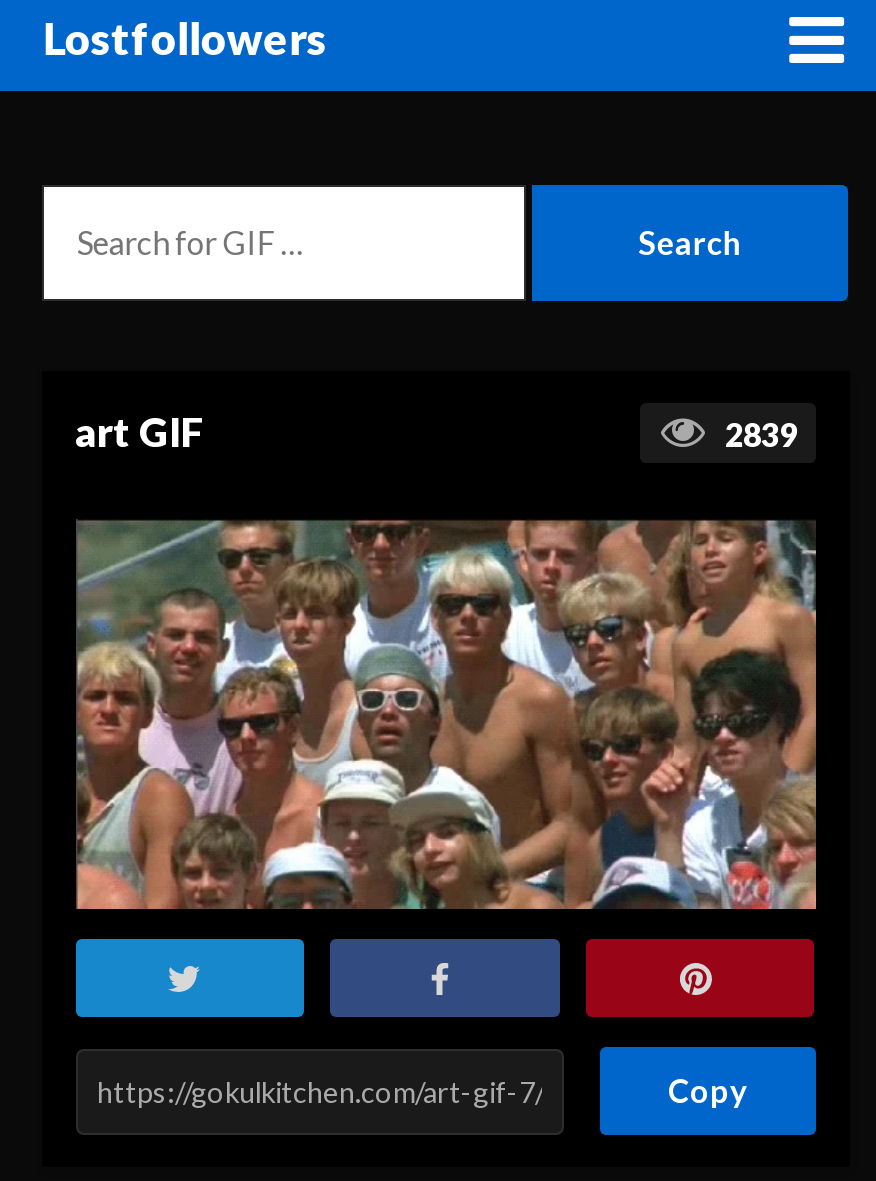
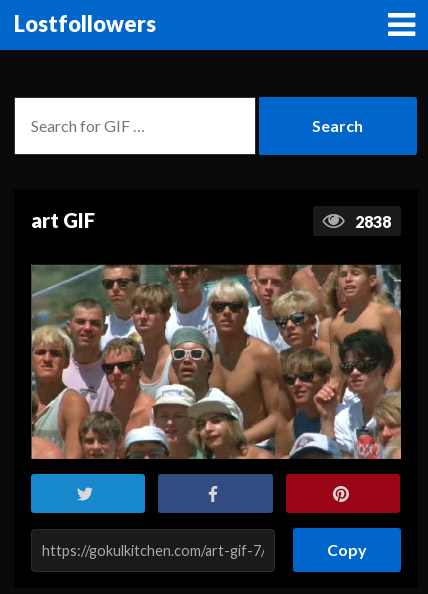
- 2839
+ 2838
